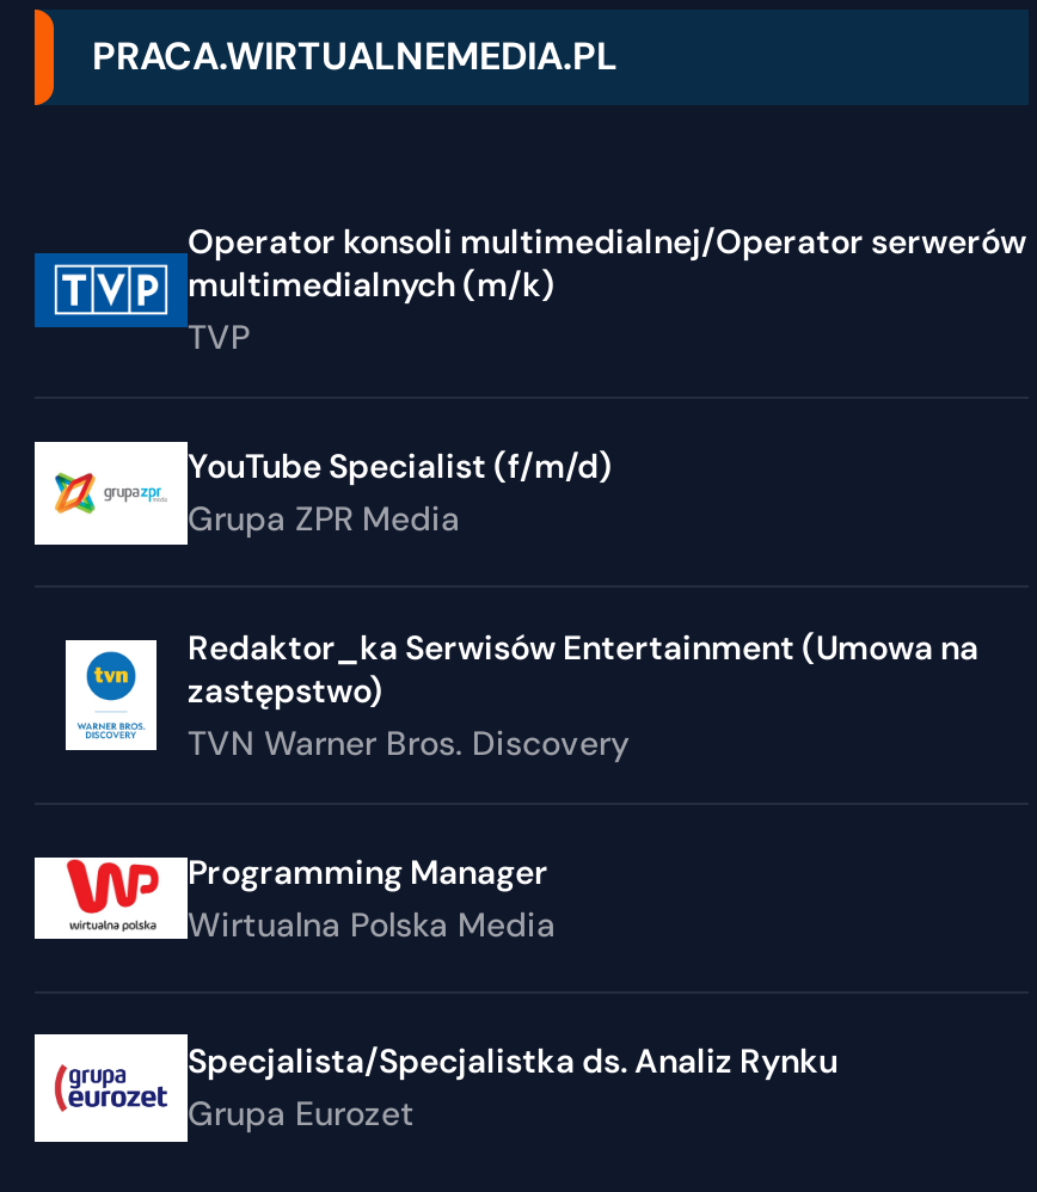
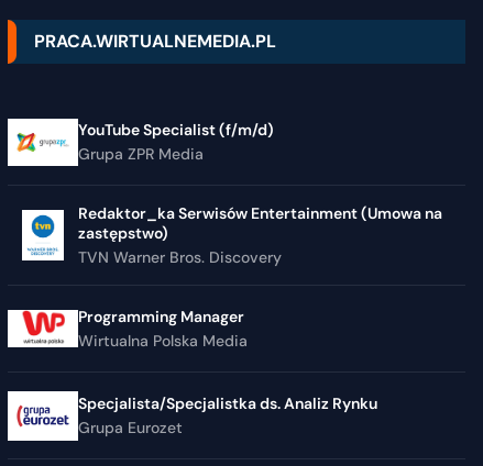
- [image]
- Operator konsoli multimedialnej/Operator serwerów
- multimedialnych (m/k)
- TVP
